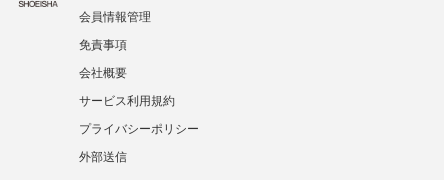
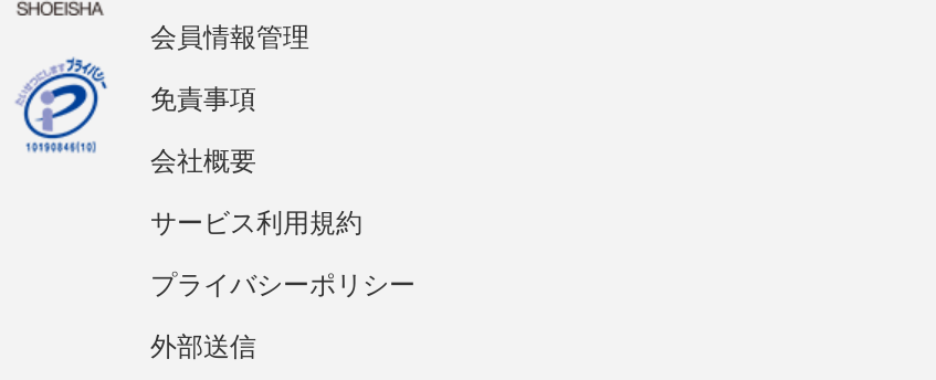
+ [image]
